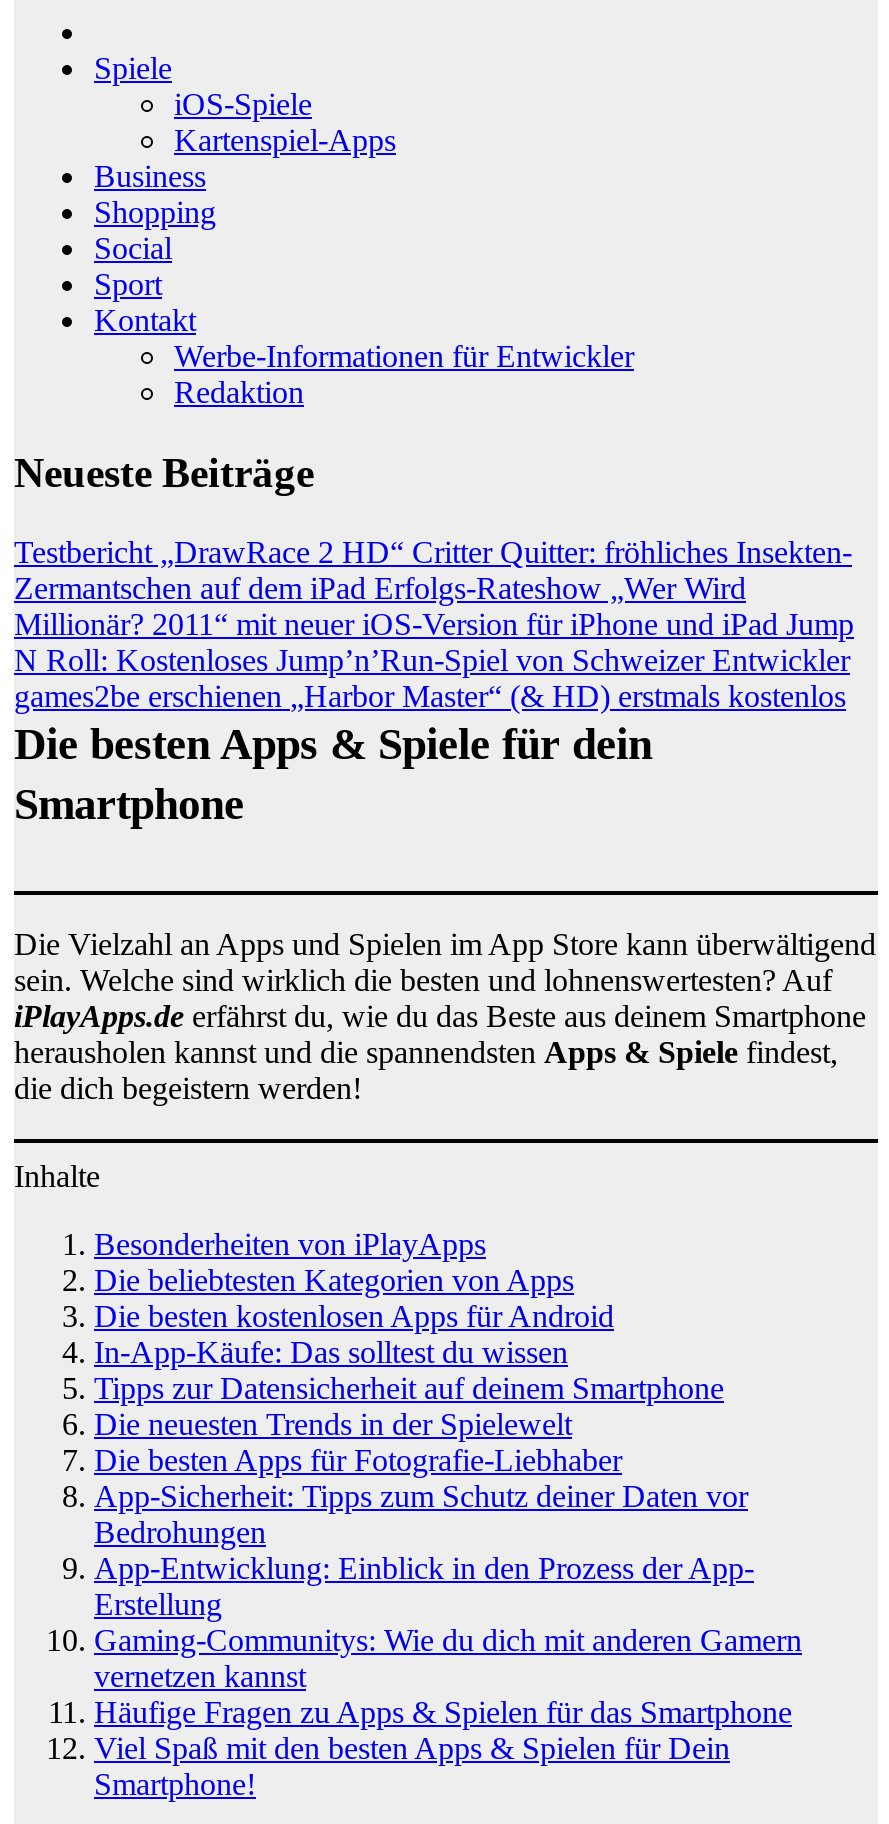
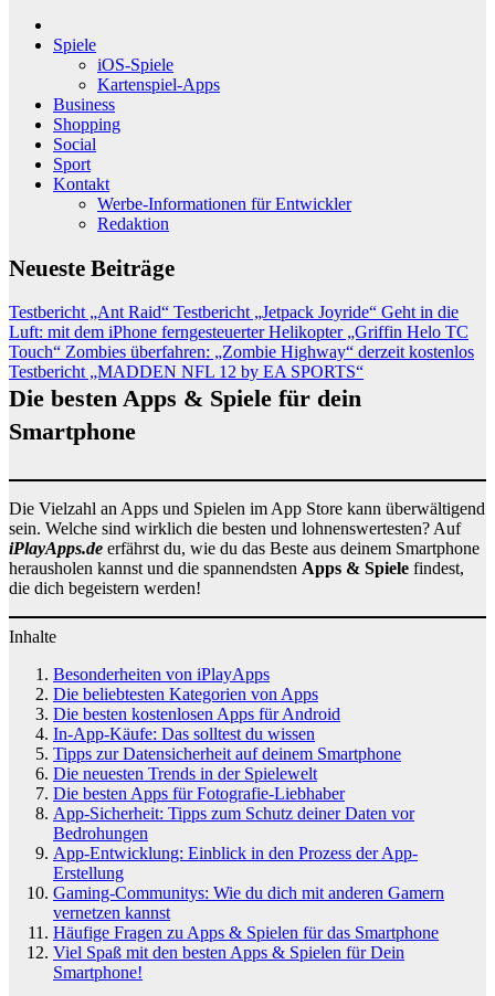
- Testbericht „DrawRace 2 HD“ Critter Quitter: fröhliches Insekten-
- Zermantschen auf dem iPad Erfolgs-Rateshow „Wer Wird
- Millionär? 2011“ mit neuer iOS-Version für iPhone und iPad Jump
- N Roll: Kostenloses Jump’n’Run-Spiel von Schweizer Entwickler
- games2be erschienen „Harbor Master“ (& HD) erstmals kostenlos
+ Testbericht „Ant Raid“ Testbericht „Jetpack Joyride“ Geht in die
+ Luft: mit dem iPhone ferngesteuerter Helikopter „Griffin Helo TC
+ Touch“ Zombies überfahren: „Zombie Highway“ derzeit kostenlos
+ Testbericht „MADDEN NFL 12 by EA SPORTS“
